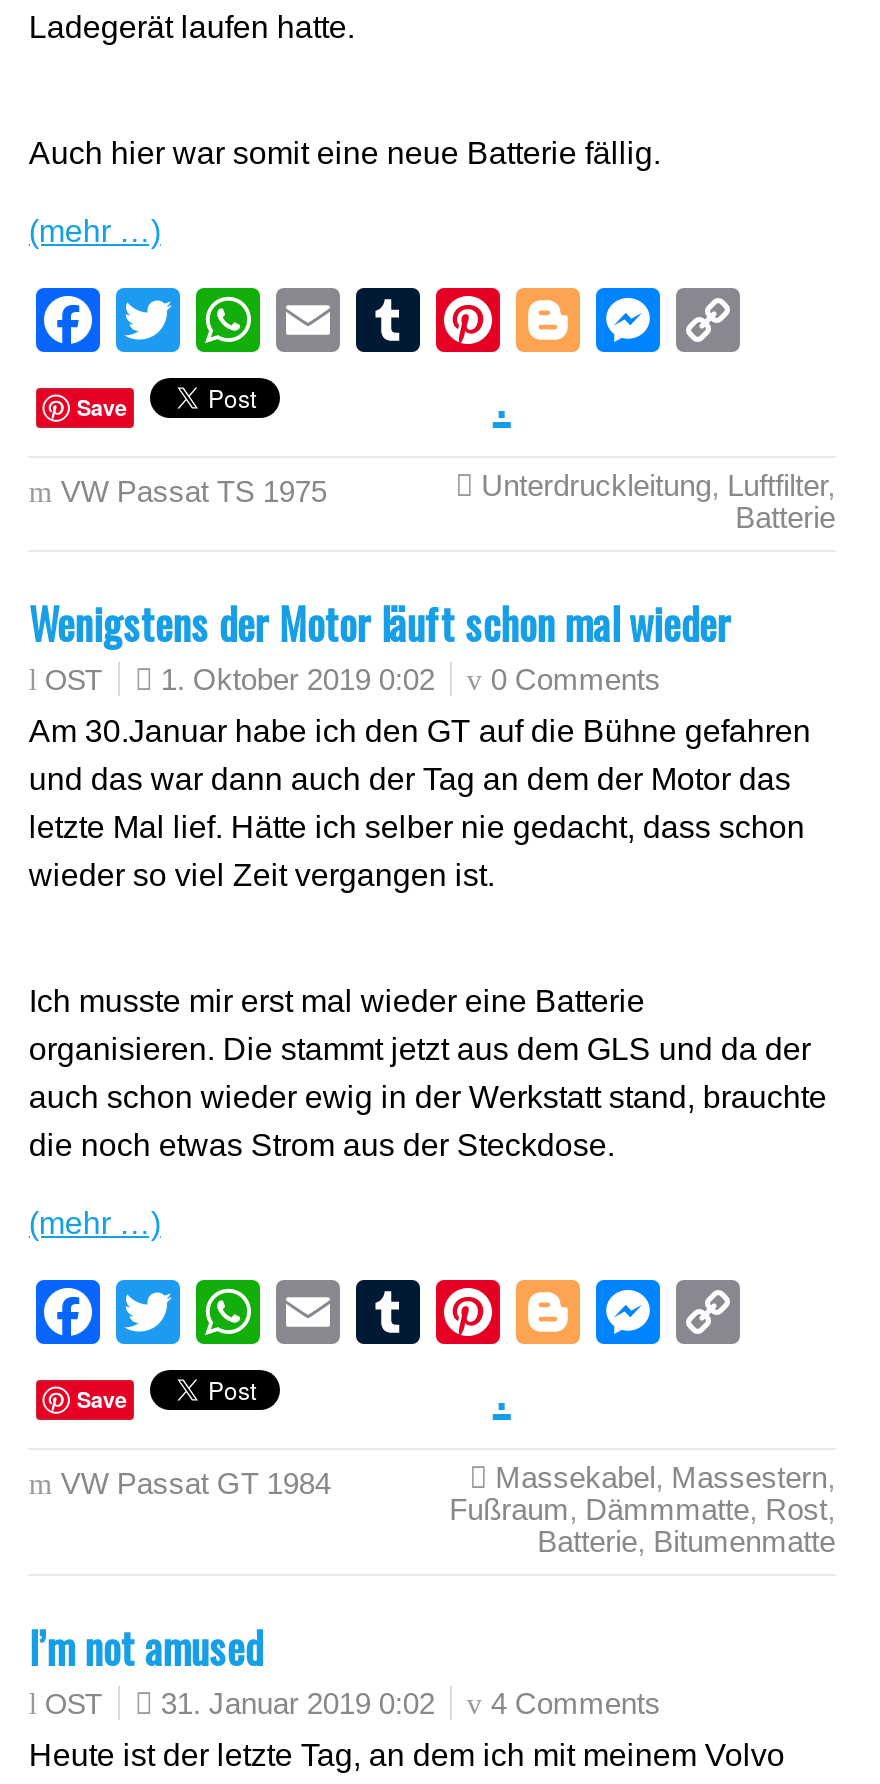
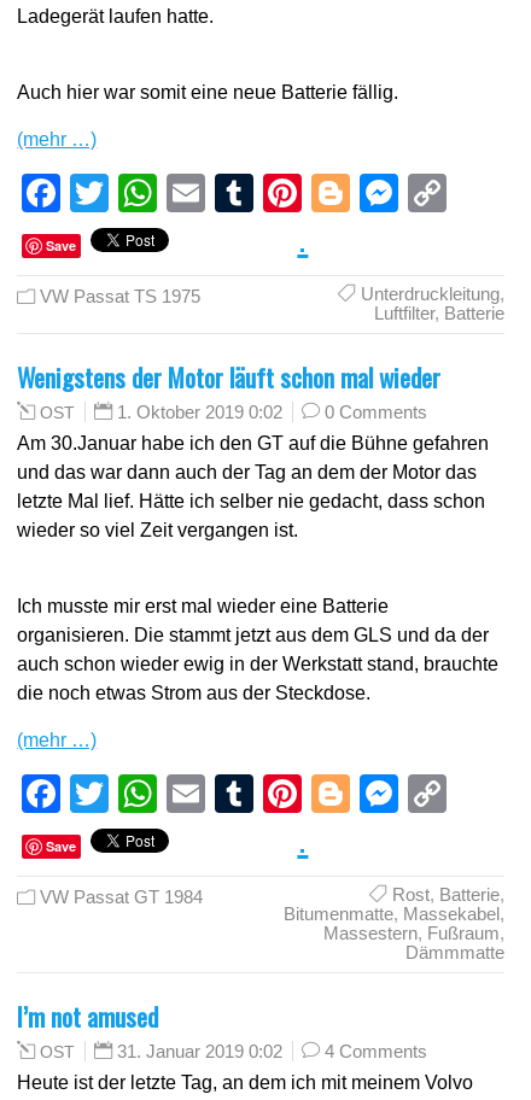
- Massekabel, Massestern,
- Fußraum, Dämmmatte, Rost,
- Batterie, Bitumenmatte
+ Rost, Batterie,
+ Bitumenmatte, Massekabel,
+ Massestern, Fußraum,
+ Dämmmatte
